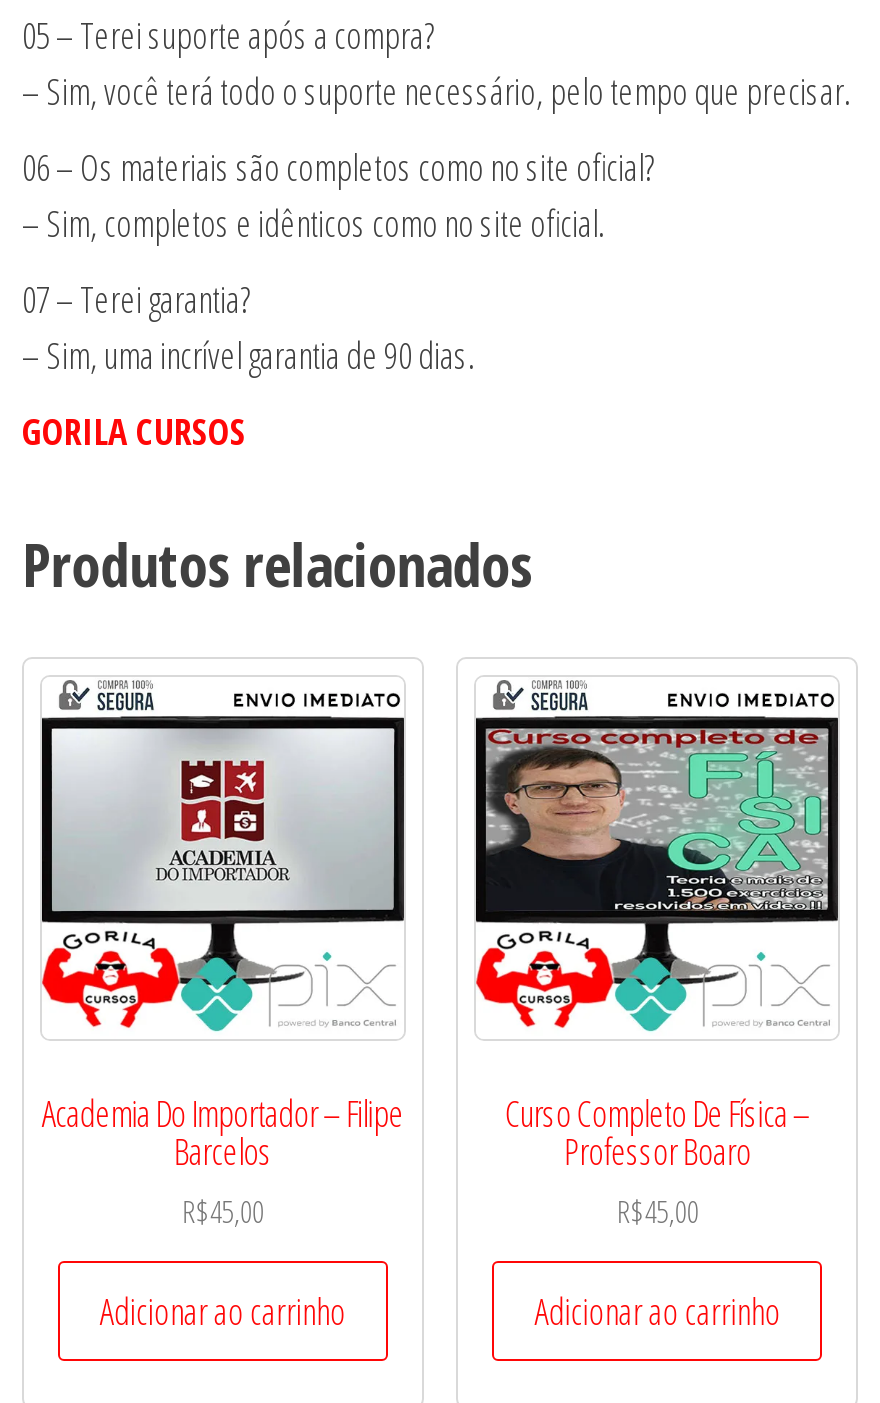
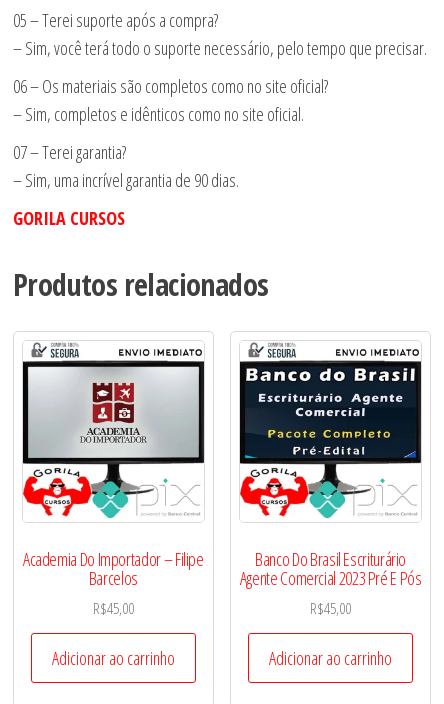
- [image]
+ [image]

- Curso Completo De Física –
- Professor Boaro
+ Banco Do Brasil Escriturário
+ Agente Comercial 2023 Pré E Pós
